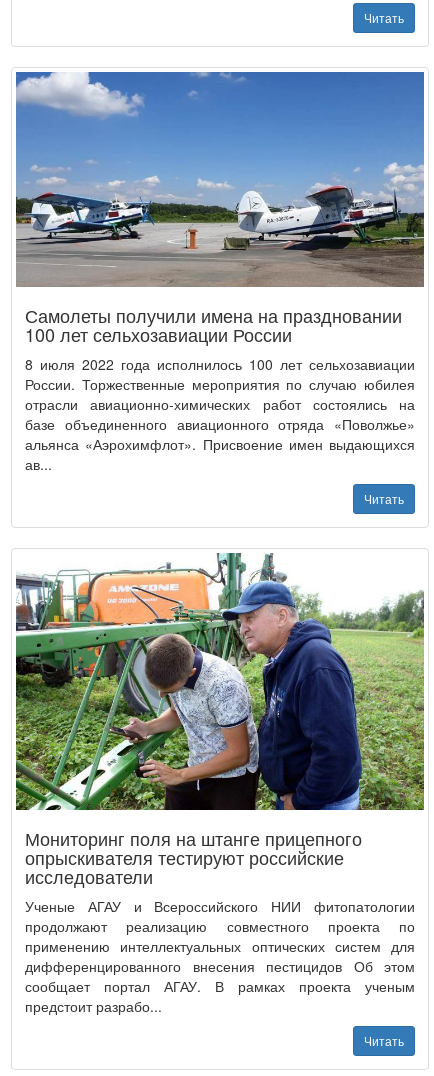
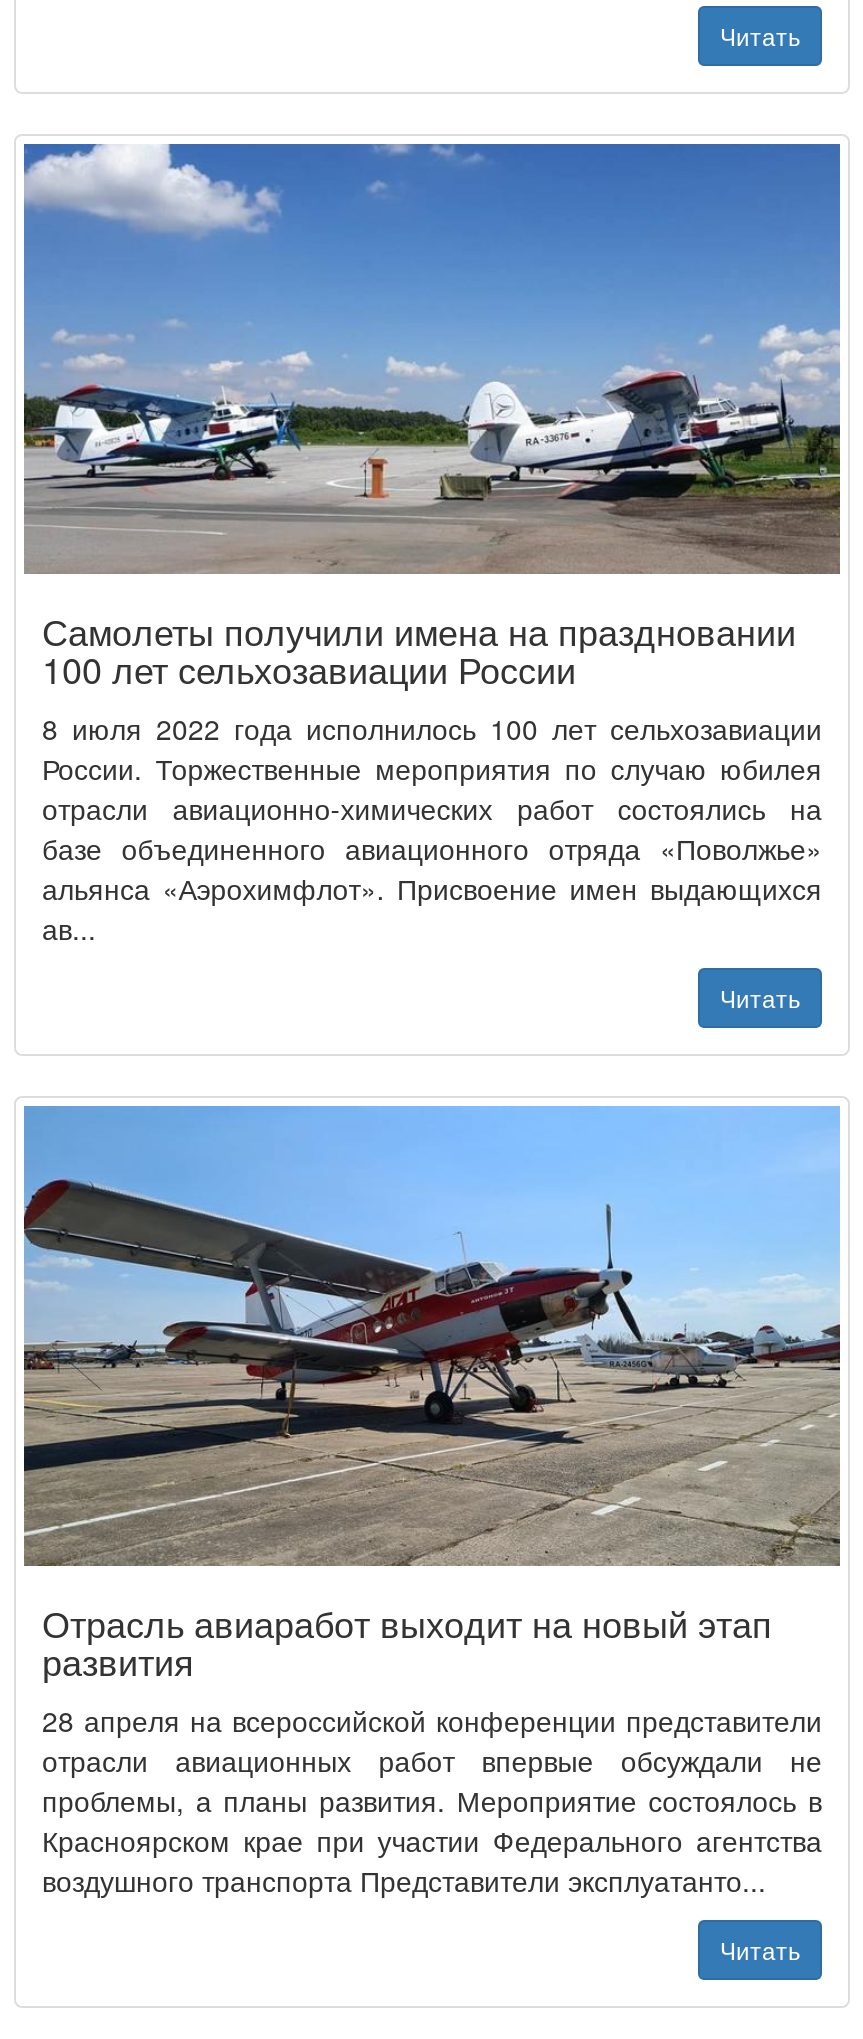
- [image]
- Мониторинг поля на штанге прицепного
- опрыскивателя тестируют российские
- исследователи
- Ученые АГАУ и Всероссийского НИИ фитопатологии
- продолжают реализацию совместного проекта по
- применению интеллектуальных оптических систем для
- дифференцированного внесения пестицидов Об этом
- сообщает портал АГАУ. В рамках проекта ученым
- предстоит разрабо...
+ [image]
+ Отрасль авиаработ выходит на новый этап
+ развития
+ 28 апреля на всероссийской конференции представители
+ отрасли авиационных работ впервые обсуждали не
+ проблемы, а планы развития. Мероприятие состоялось в
+ Красноярском крае при участии Федерального агентства
+ воздушного транспорта Представители эксплуатанто...
